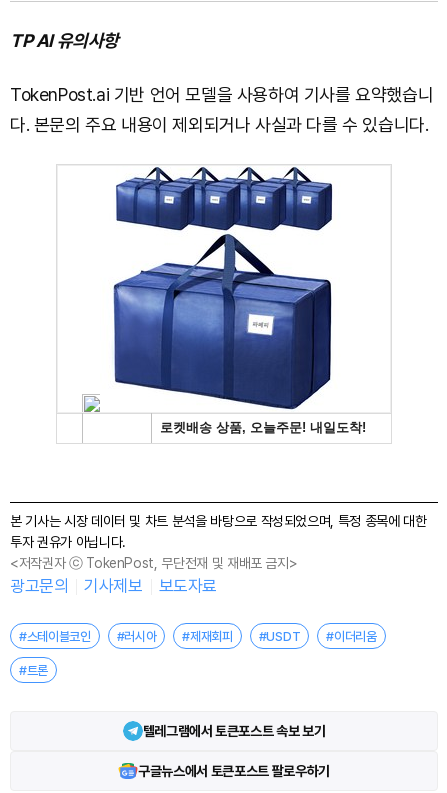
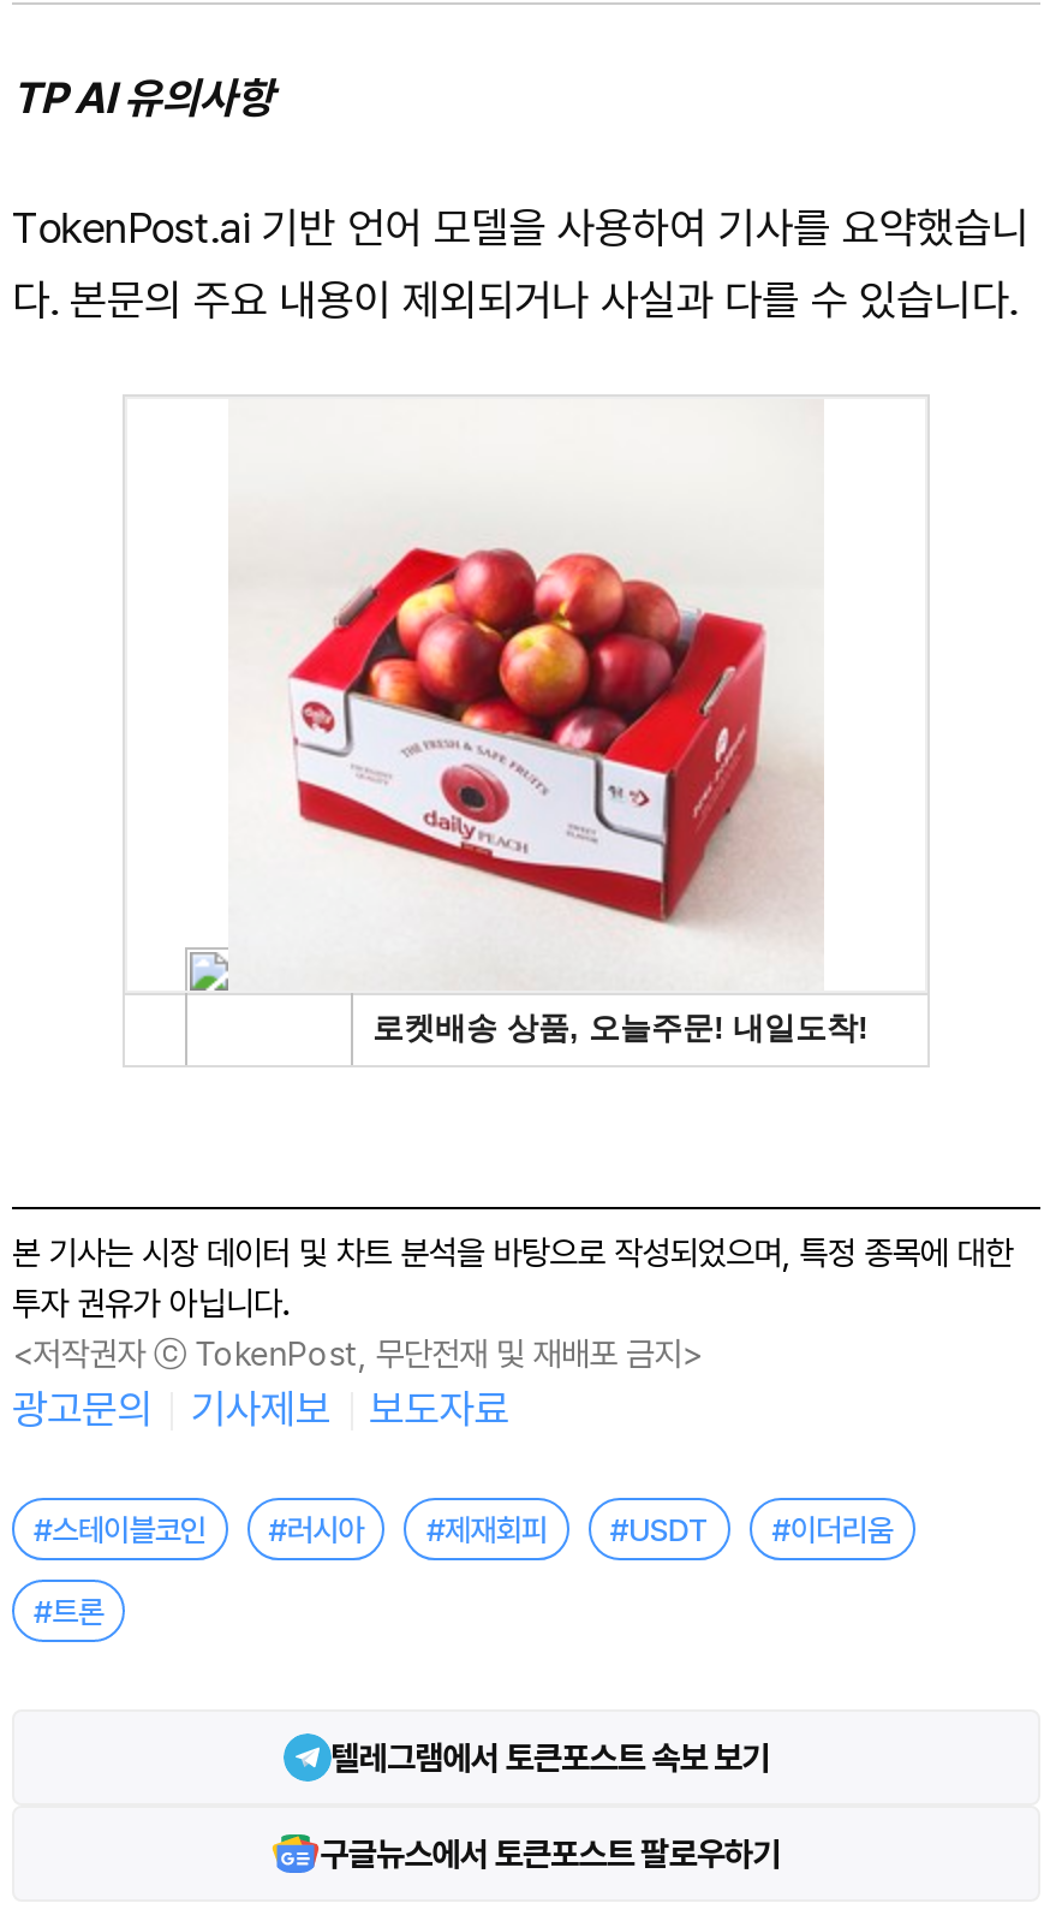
- [image]
+ [image]
